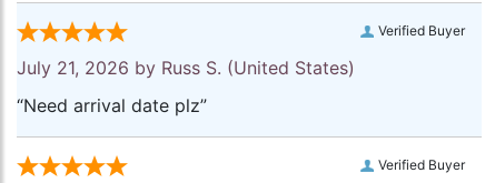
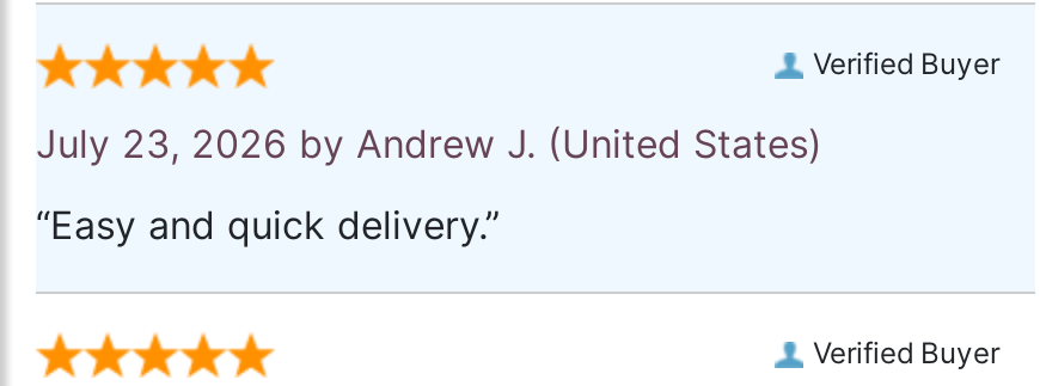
- July 21, 2026 by Russ S. (United States)
+ July 23, 2026 by Andrew J. (United States)

- “Need arrival date plz”
+ “Easy and quick delivery.”
